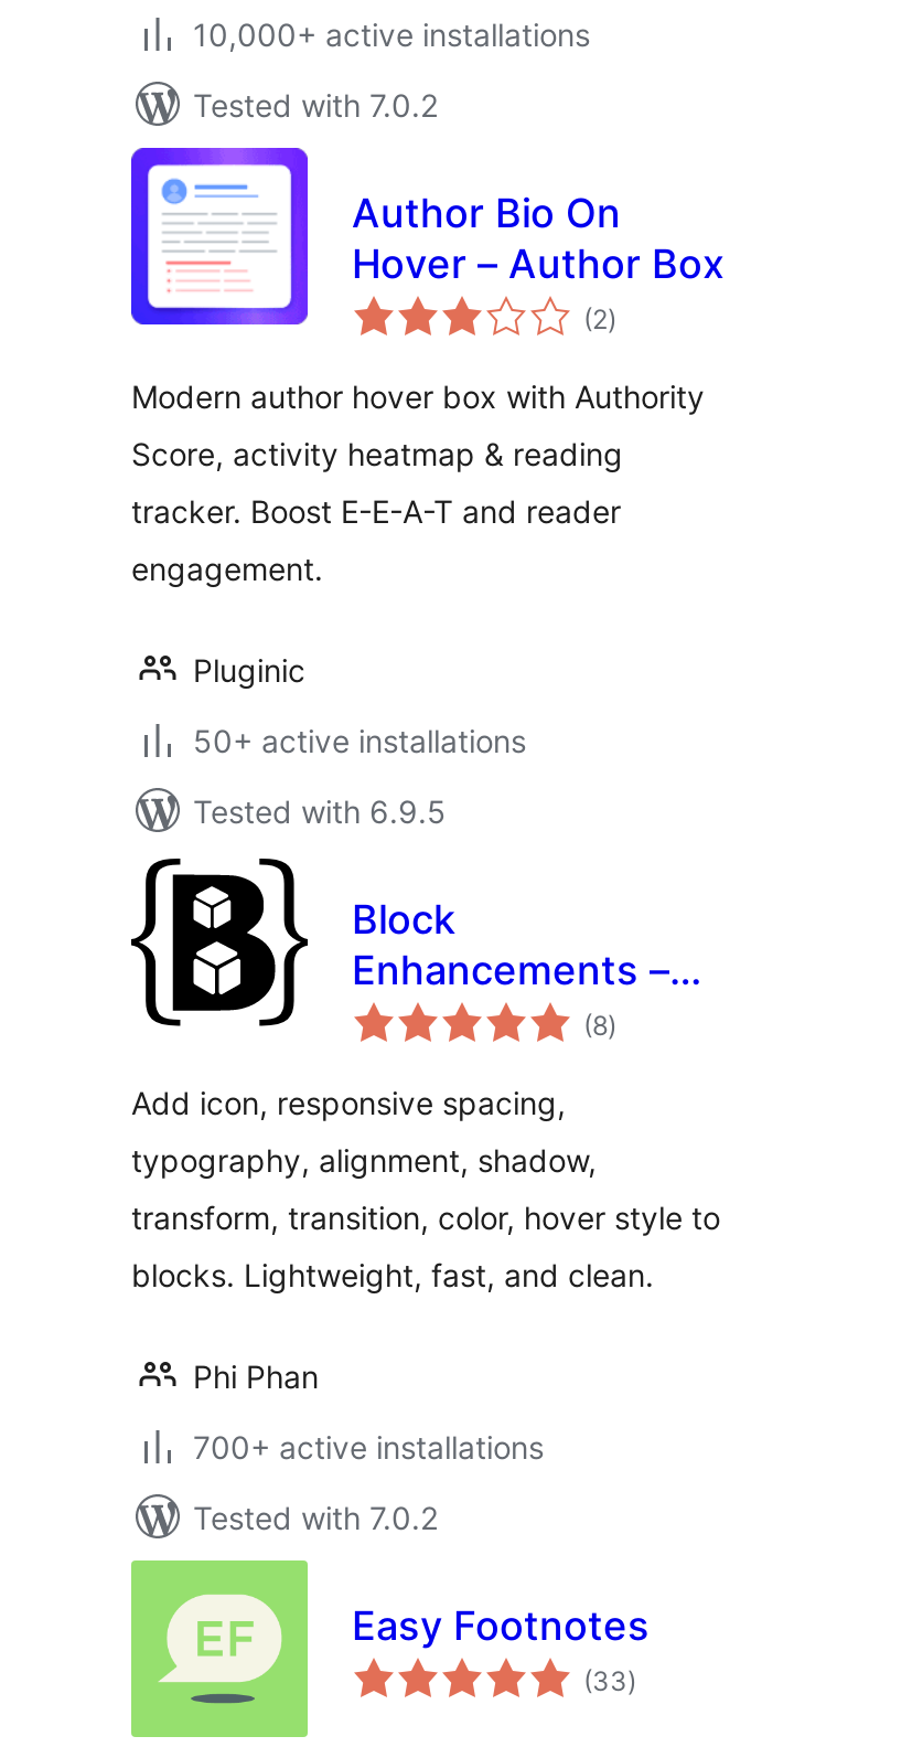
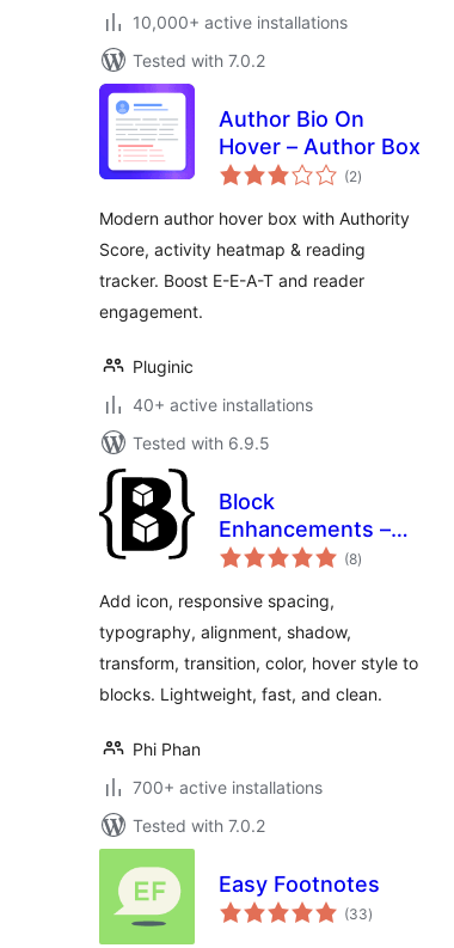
- 50+ active installations
+ 40+ active installations
